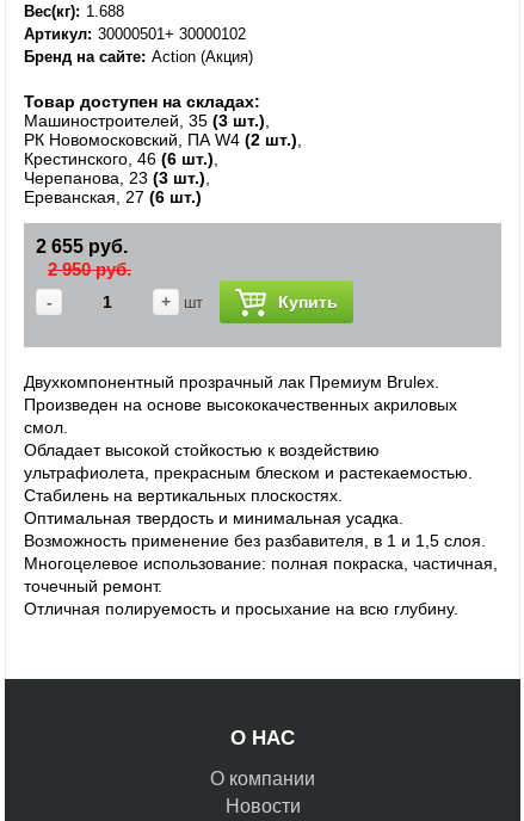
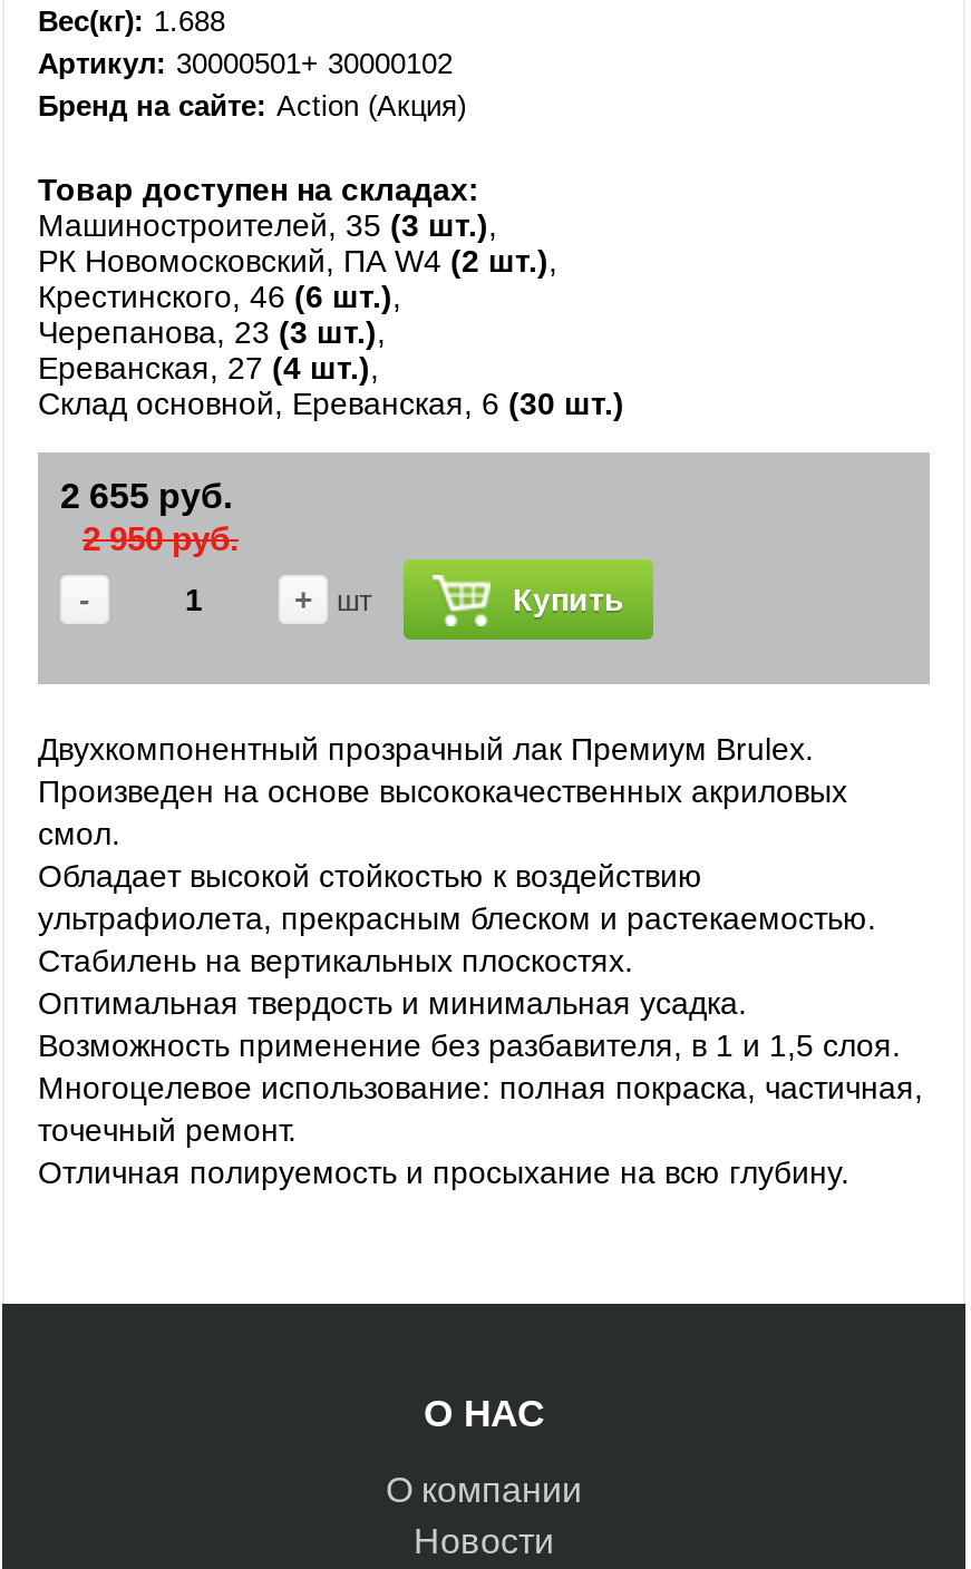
- Ереванская, 27 (6 шт.)
+ Ереванская, 27 (4 шт.),
+ Склад основной, Ереванская, 6 (30 шт.)
